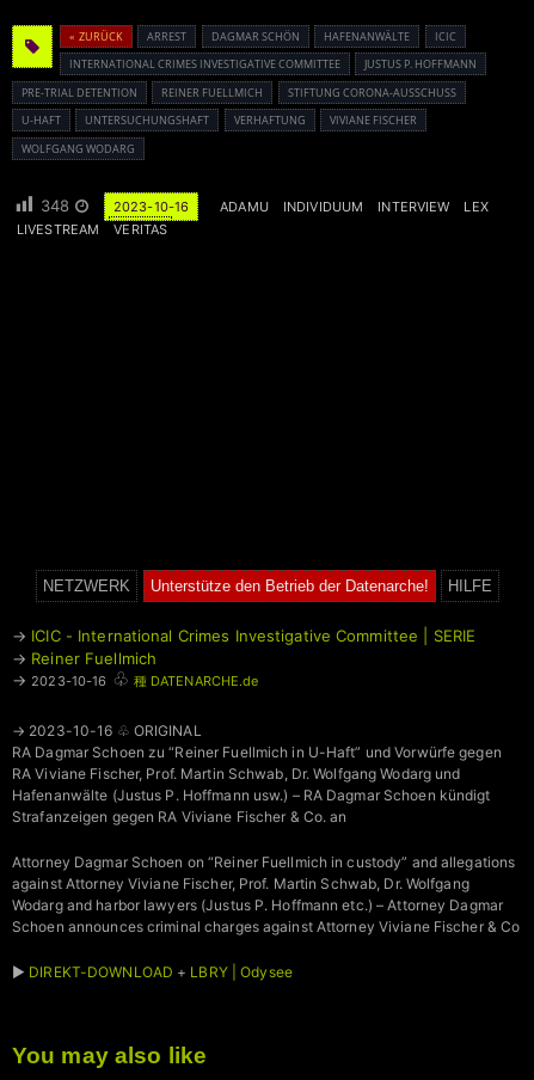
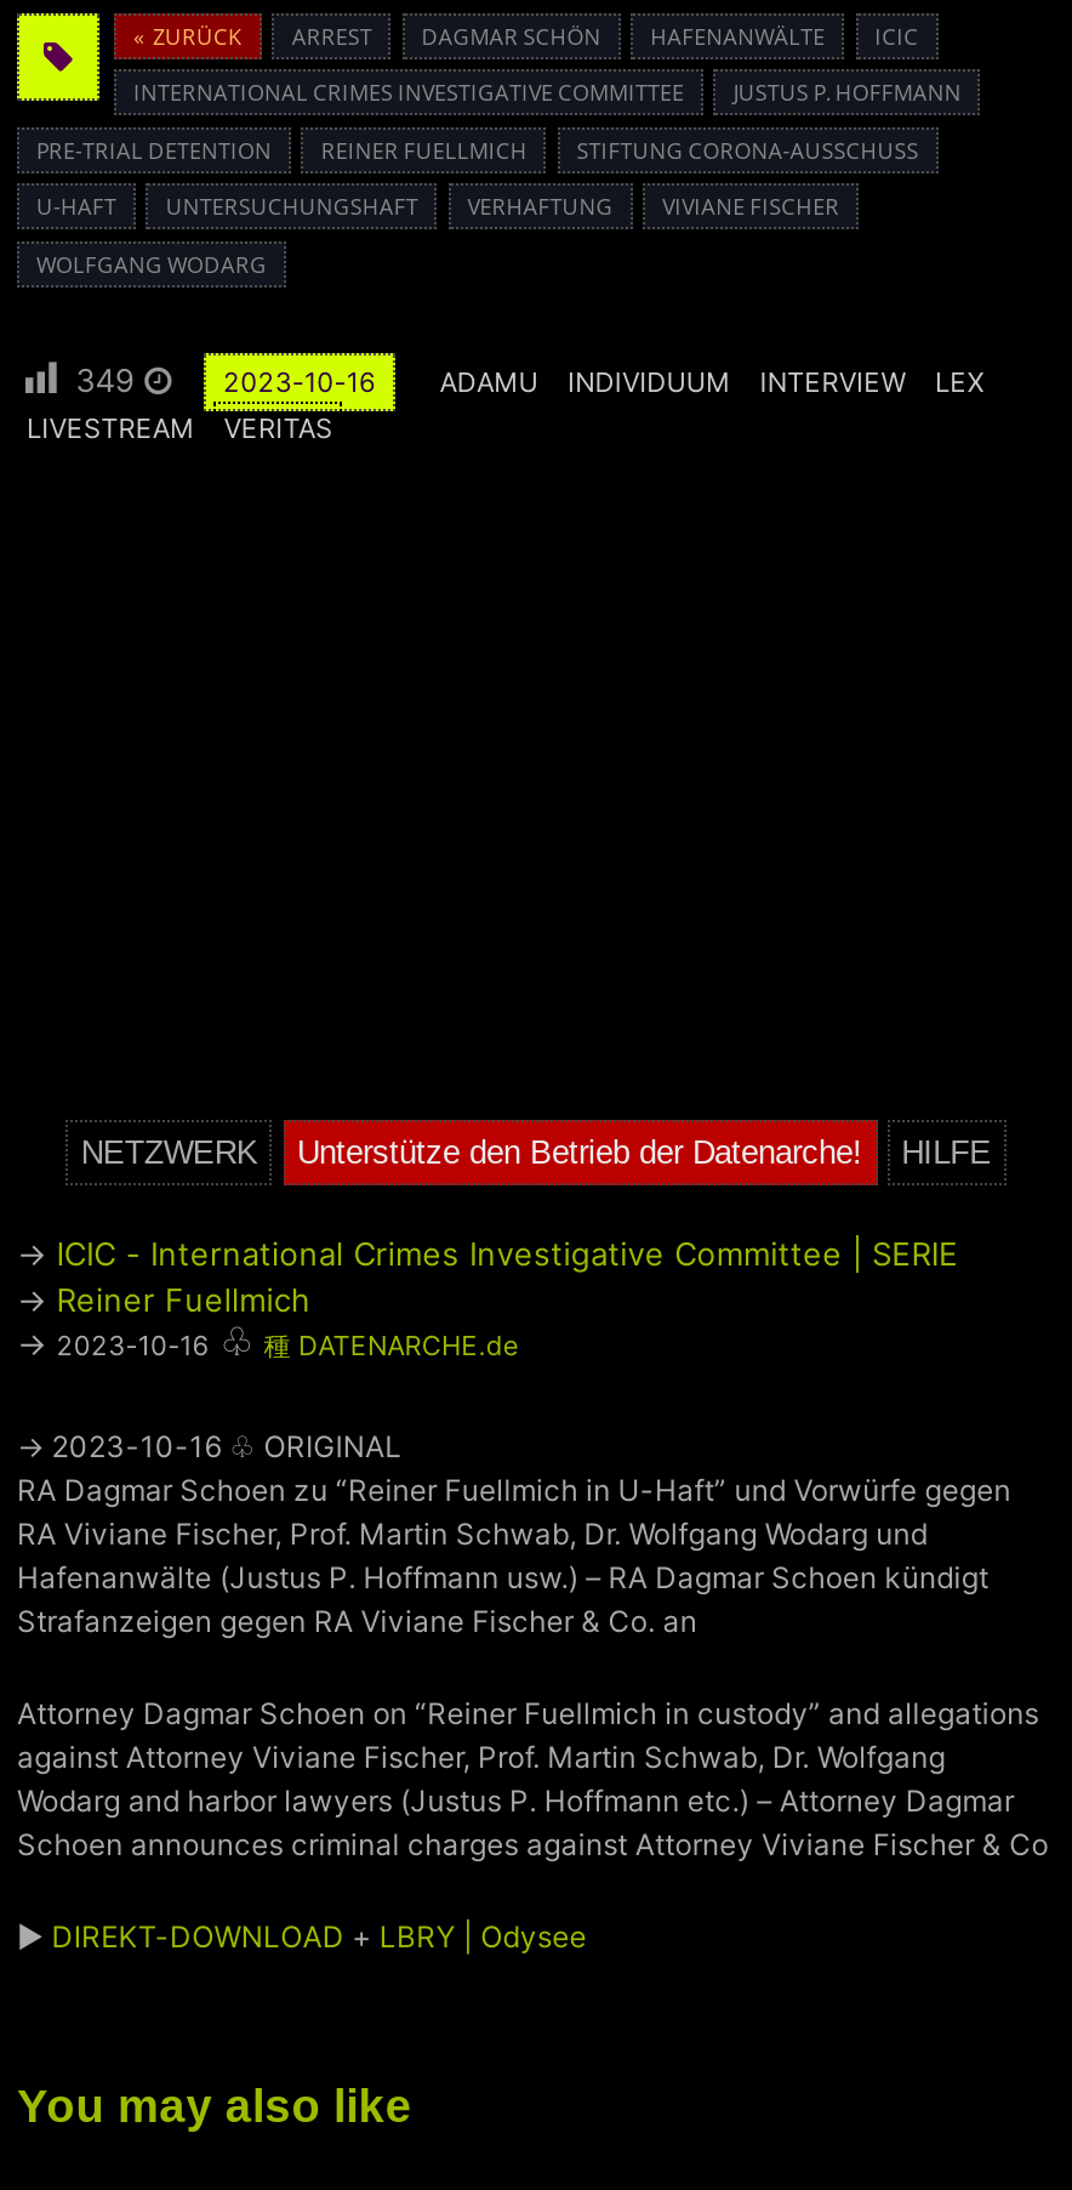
- 348
+ 349
